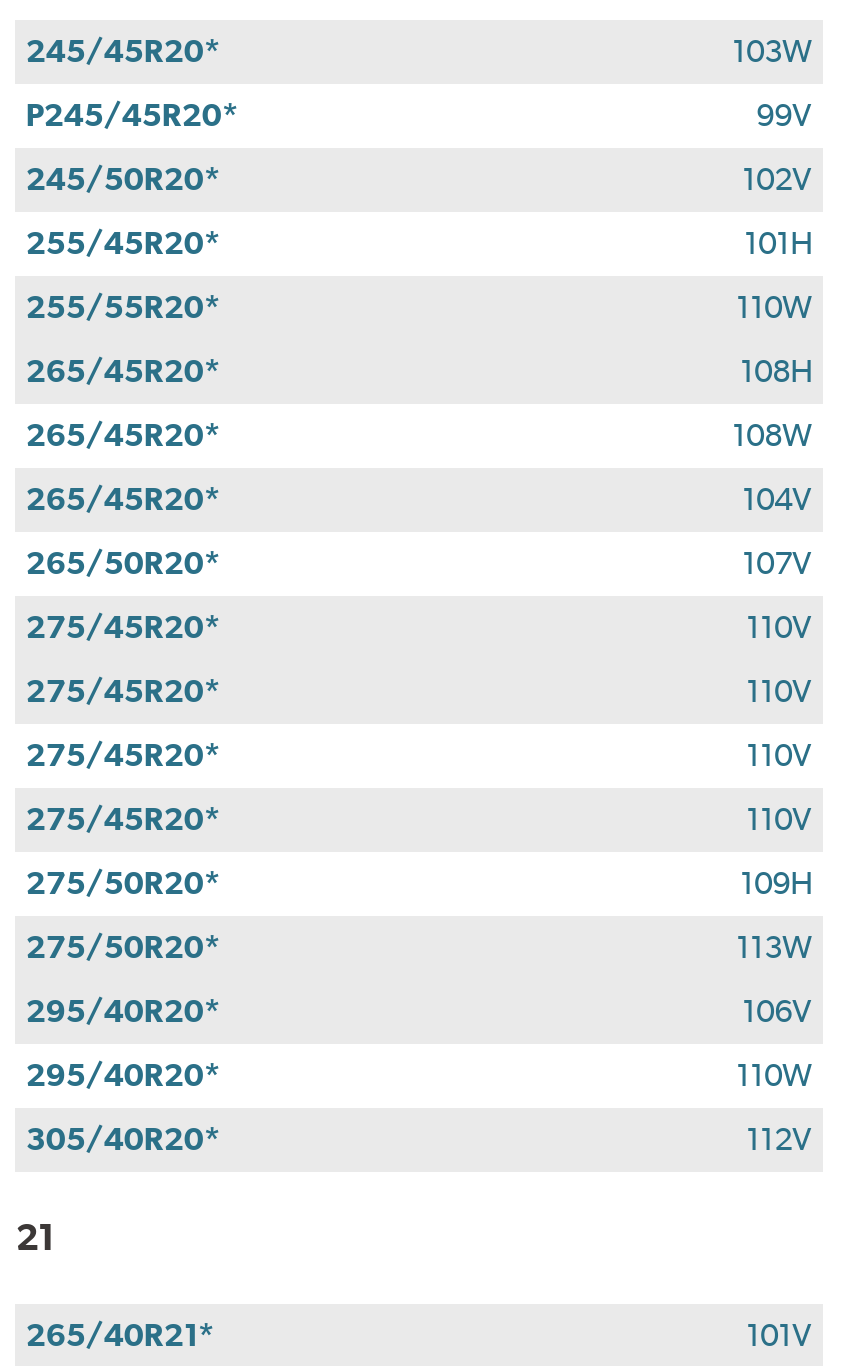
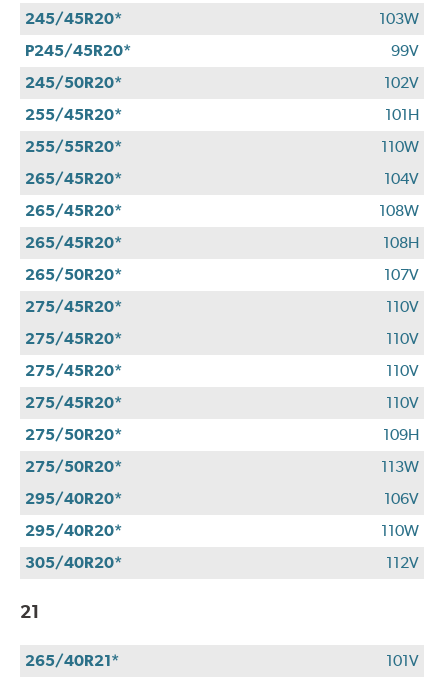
- 108H
+ 104V

- 104V
+ 108H
